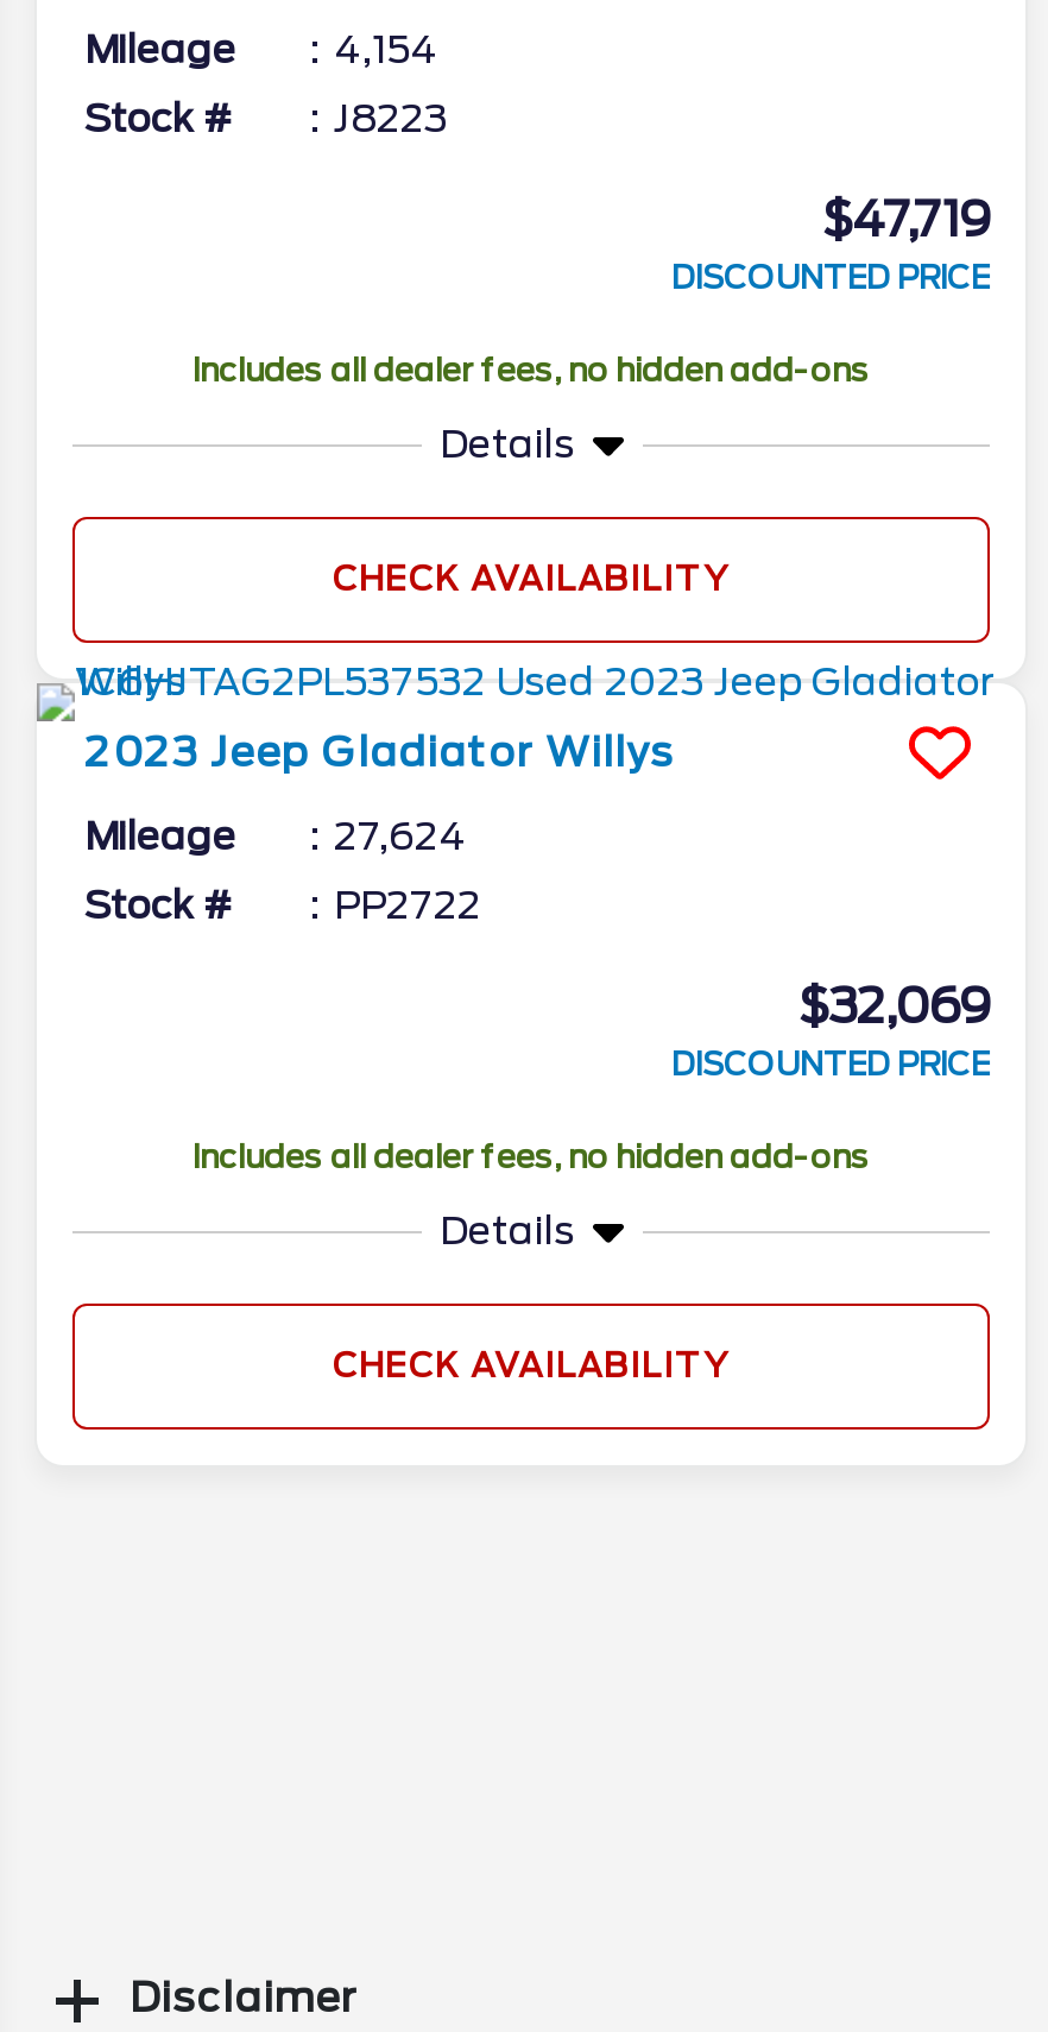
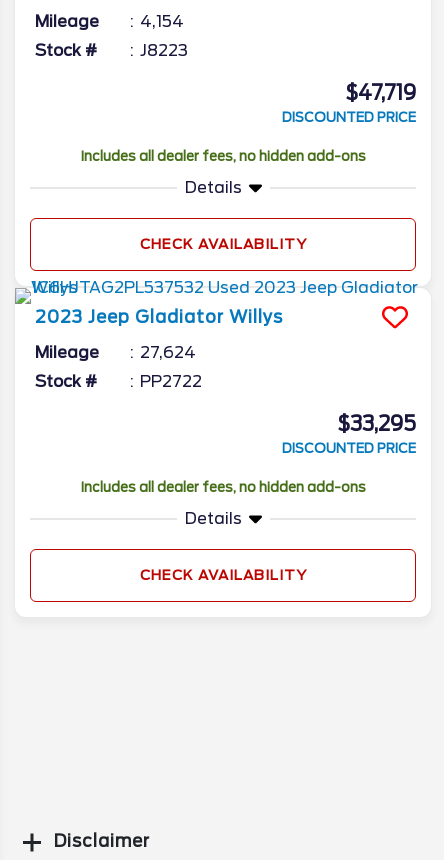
- $32,069
+ $33,295
